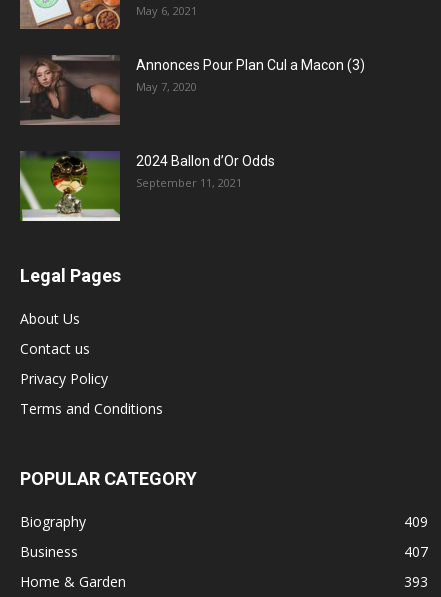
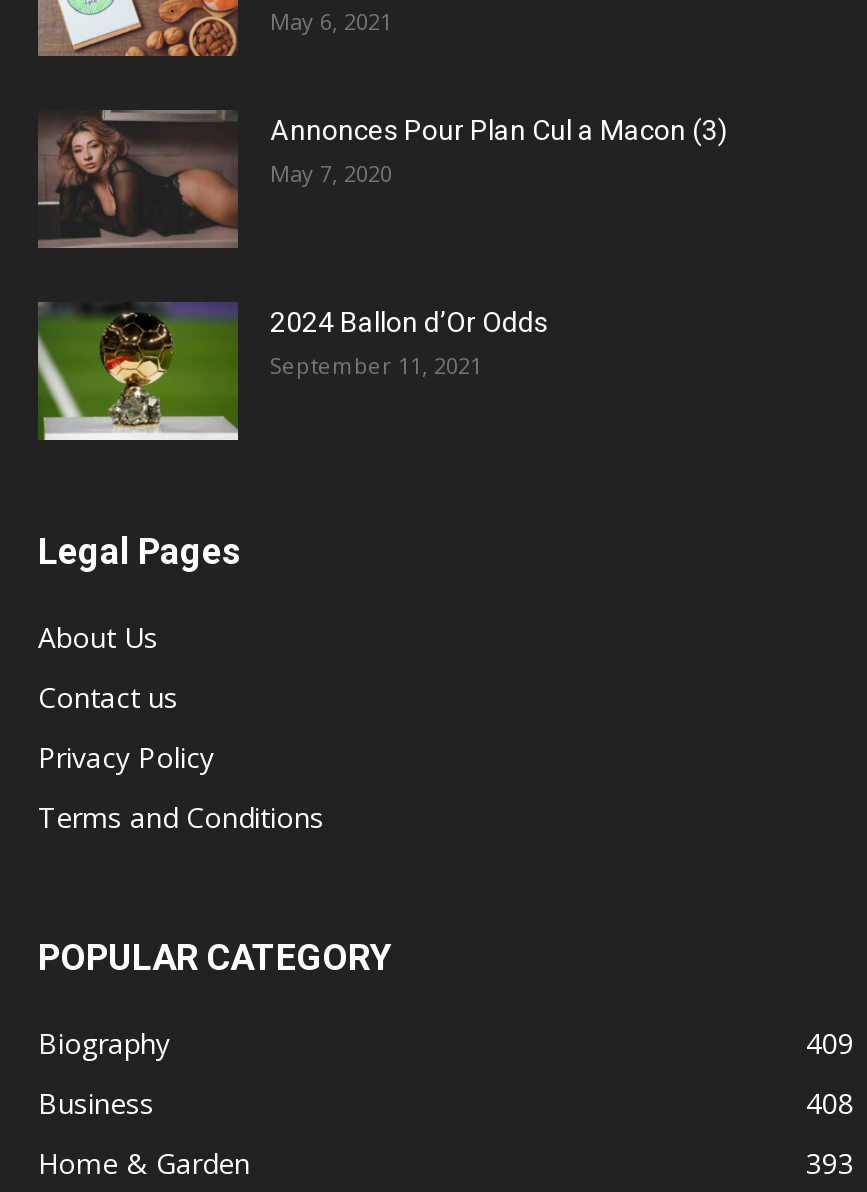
- 407
+ 408
